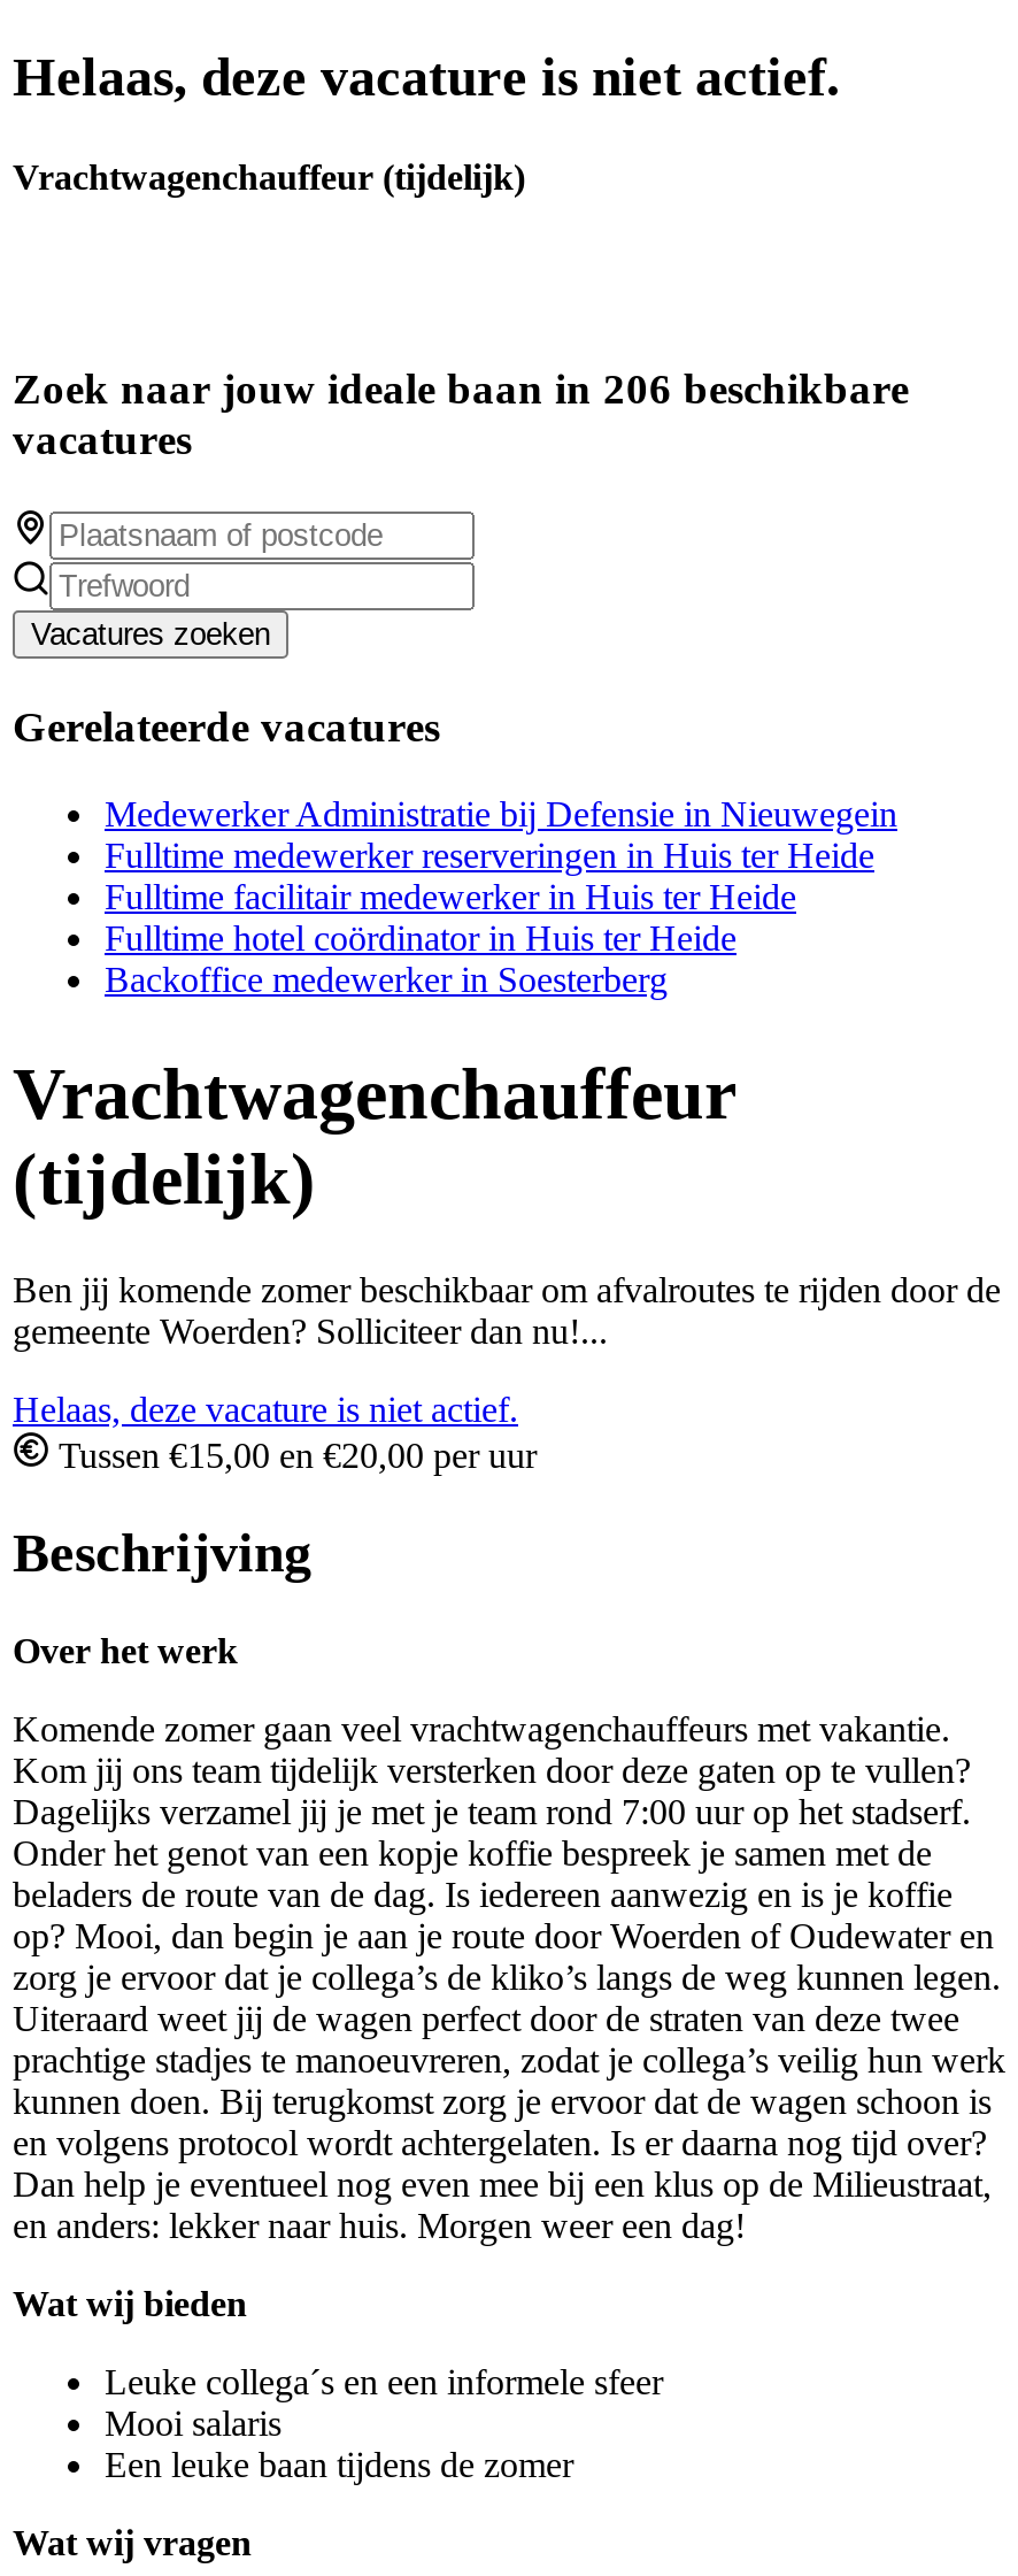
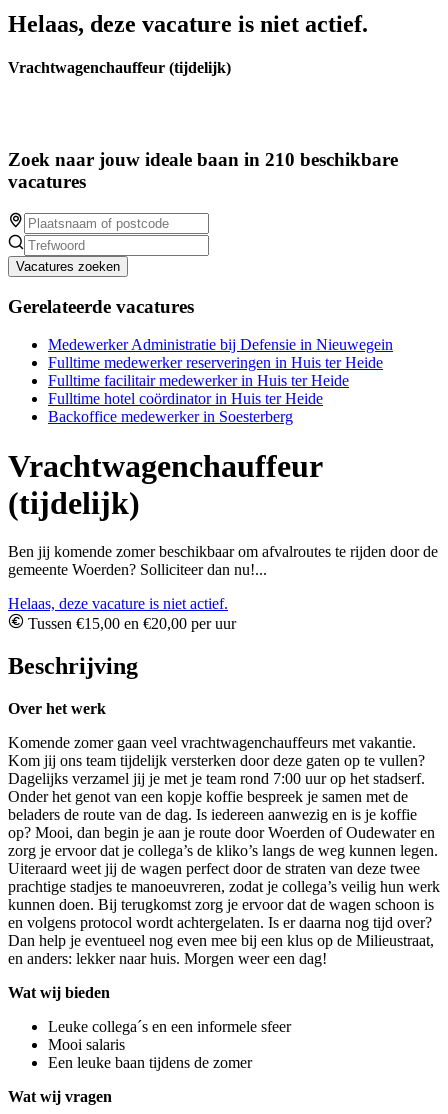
- Zoek naar jouw ideale baan in 206 beschikbare
+ Zoek naar jouw ideale baan in 210 beschikbare
